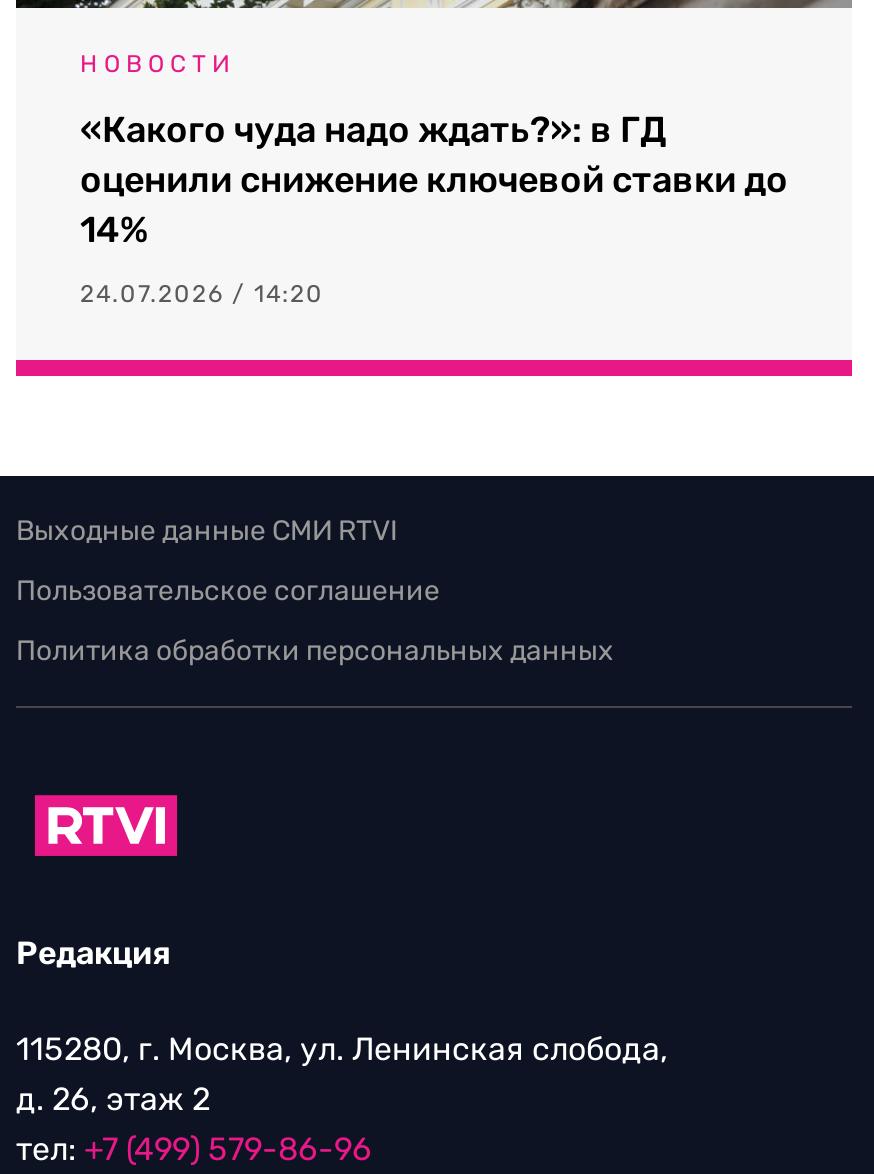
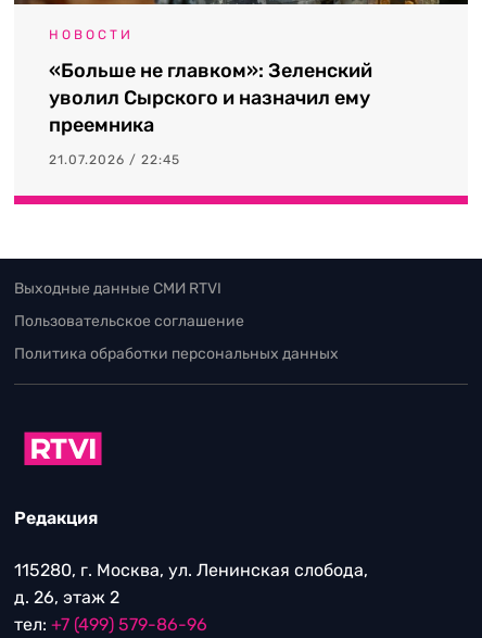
- «Какого чуда надо ждать?»: в ГД
- оценили снижение ключевой ставки до
- 14%
+ «Больше не главком»: Зеленский
+ уволил Сырского и назначил ему
+ преемника

- 24.07.2026 / 14:20
+ 21.07.2026 / 22:45
